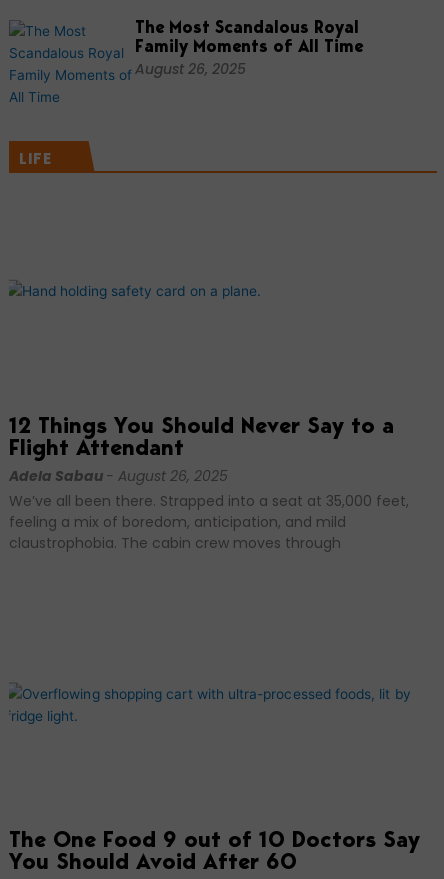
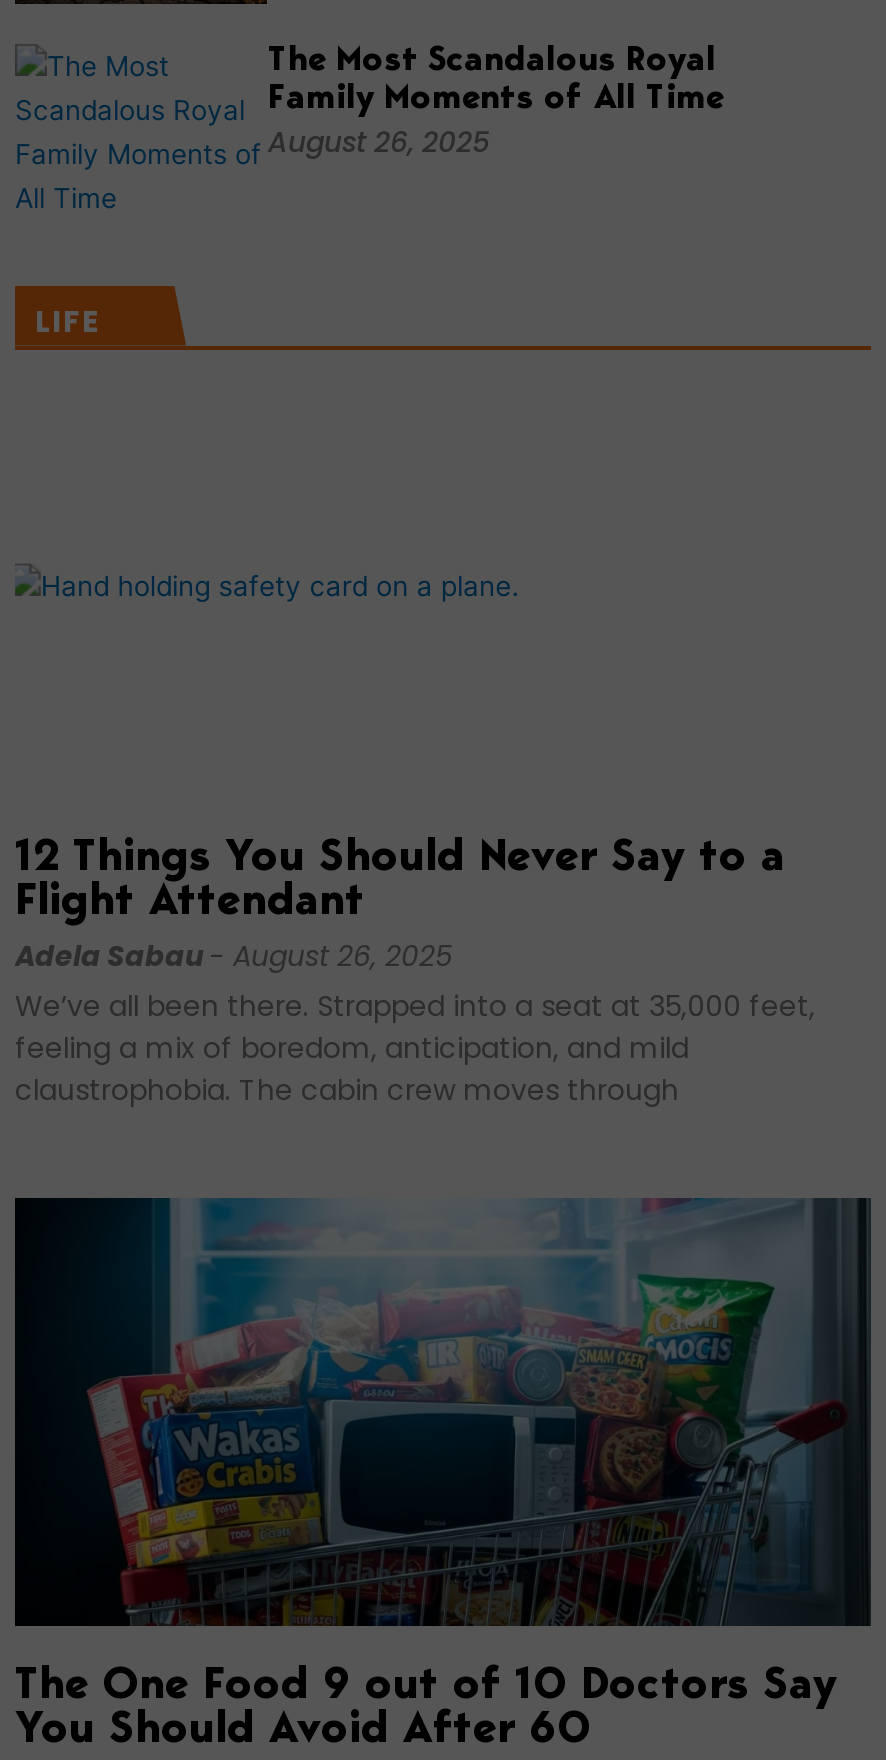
+ [image]
